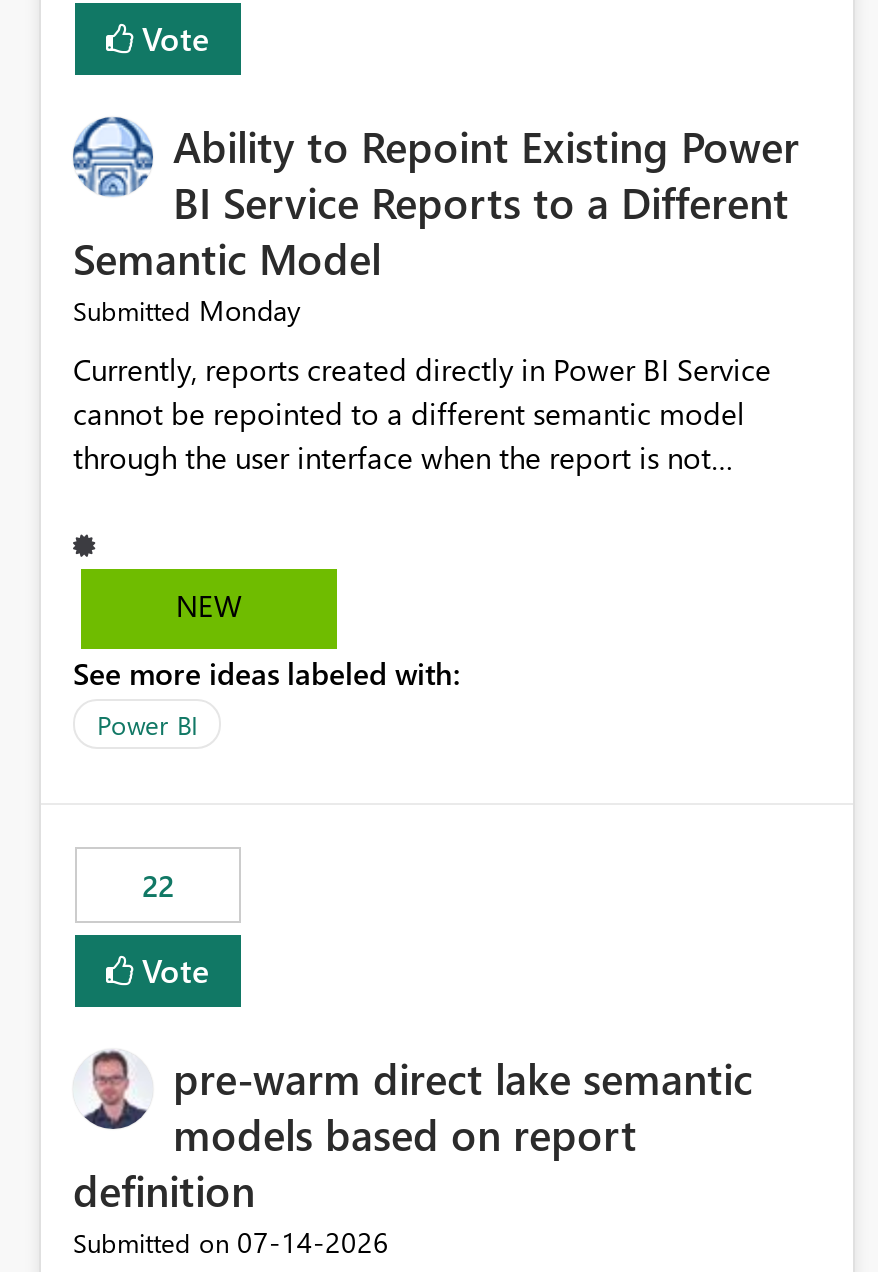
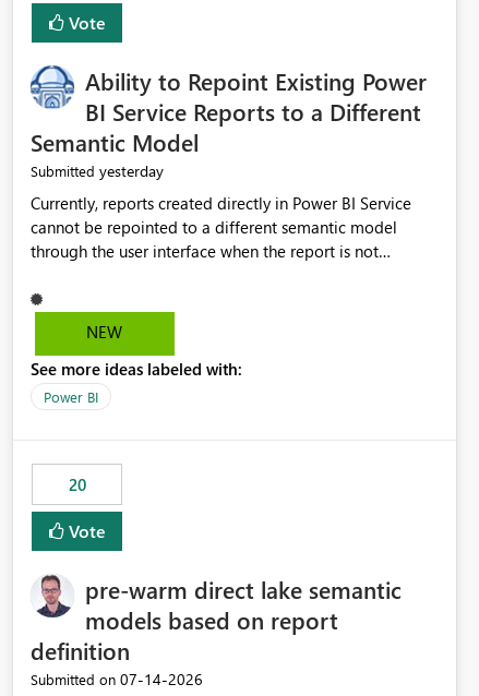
- Submitted Monday
+ Submitted yesterday

- 22
+ 20
